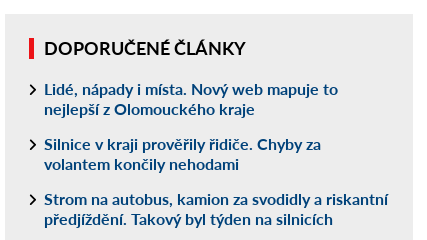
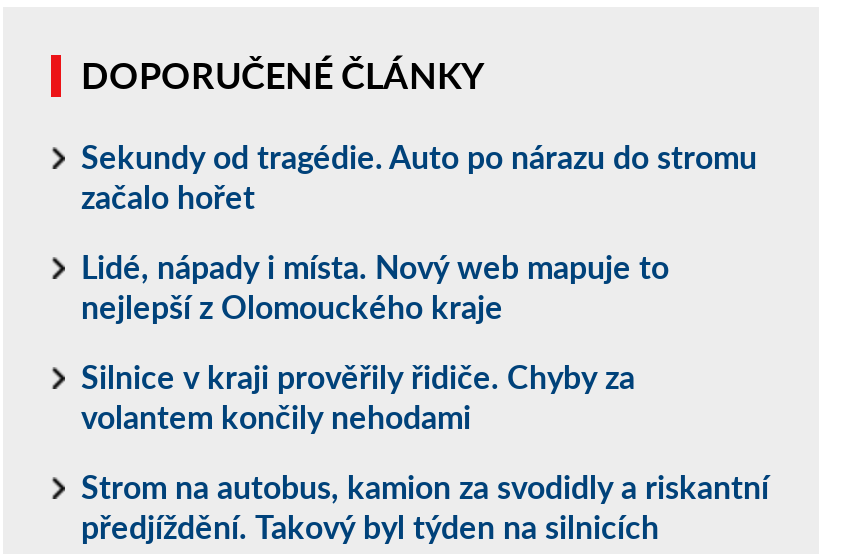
+ Sekundy od tragédie. Auto po nárazu do stromu
+ začalo hořet
